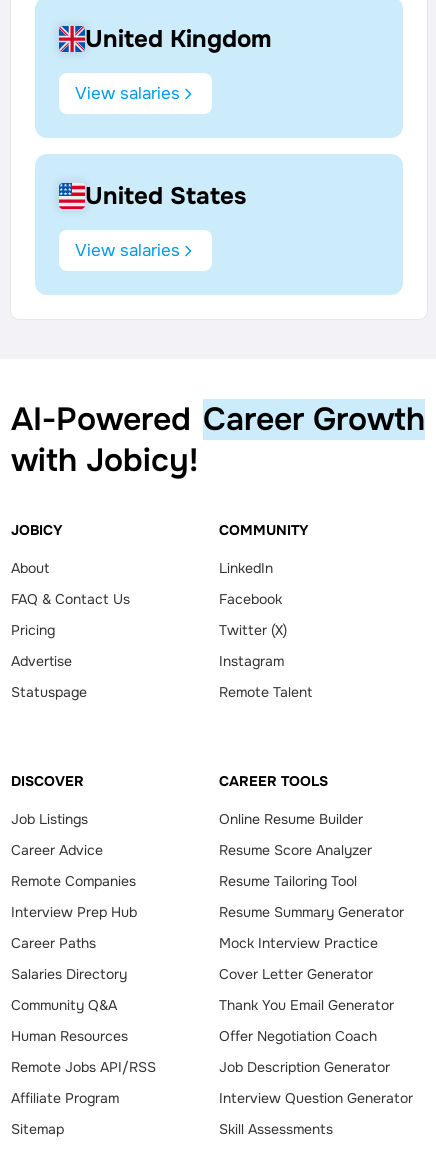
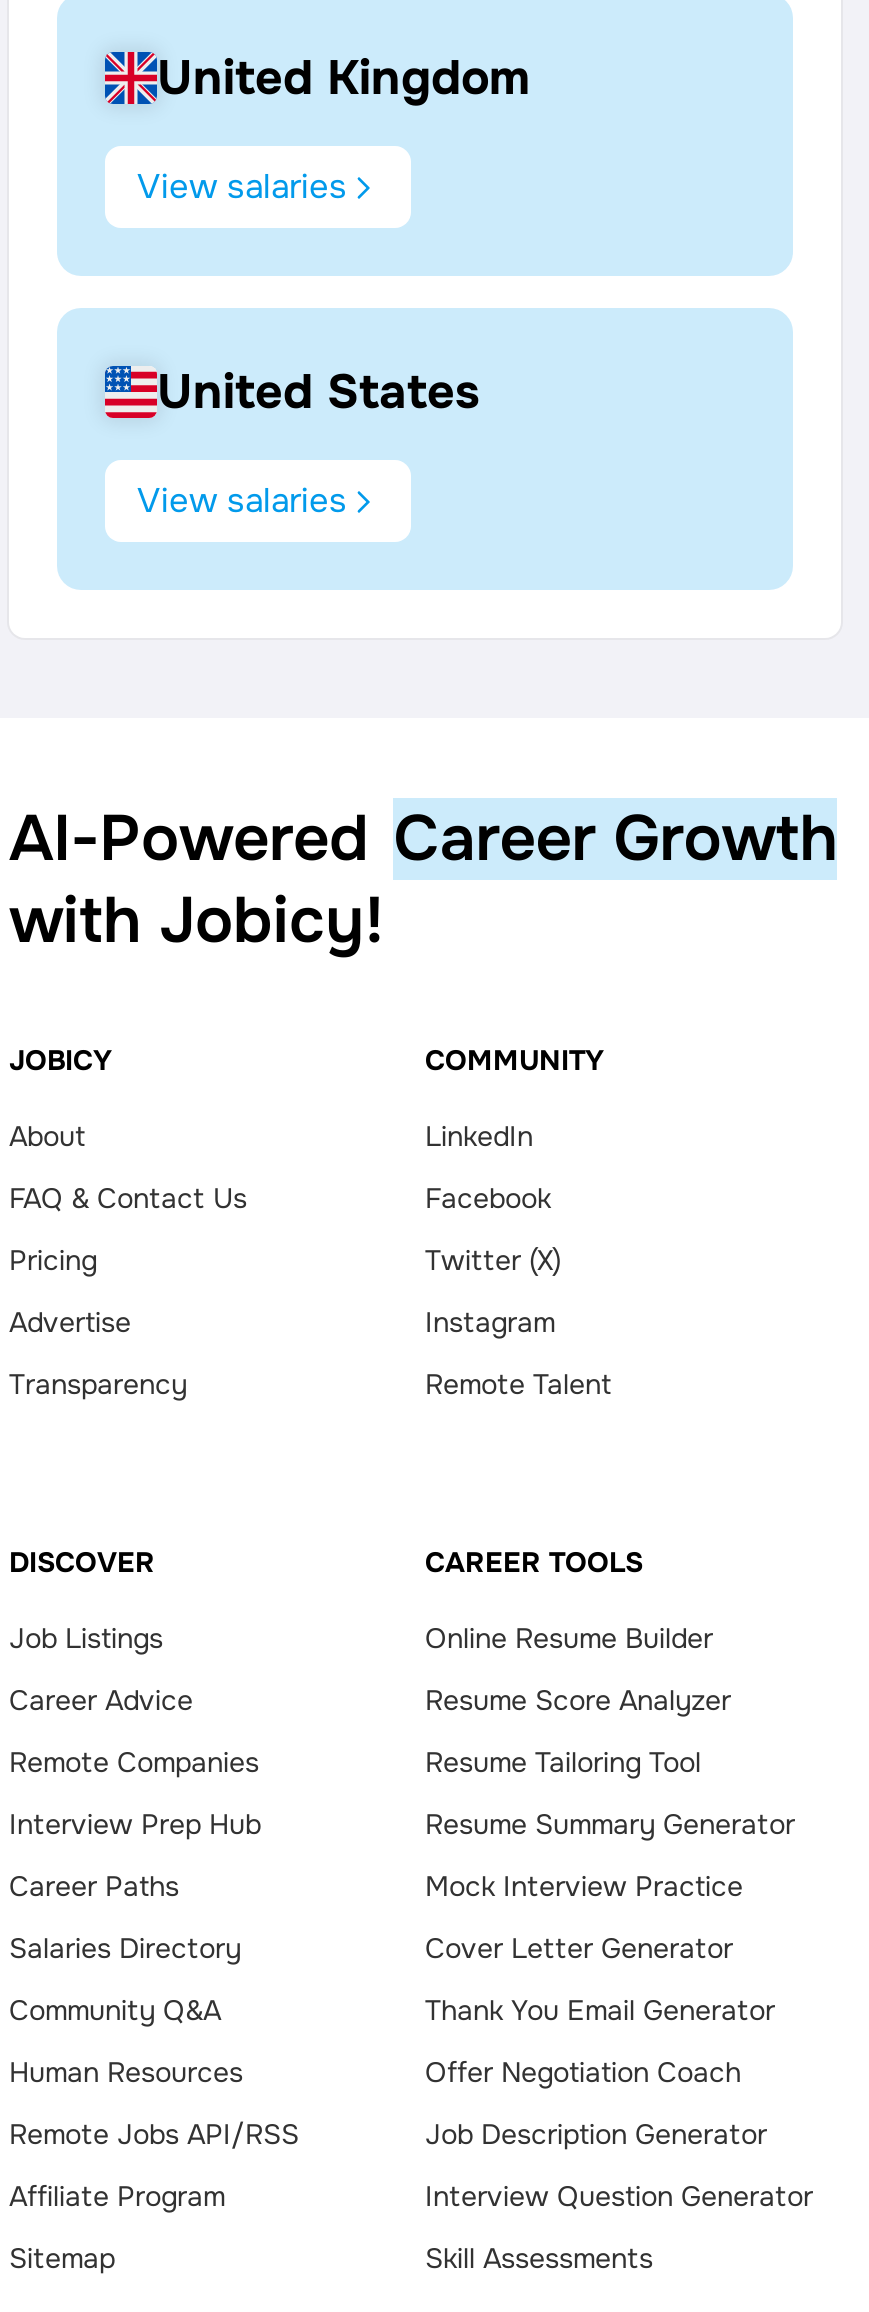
- Statuspage
+ Transparency
